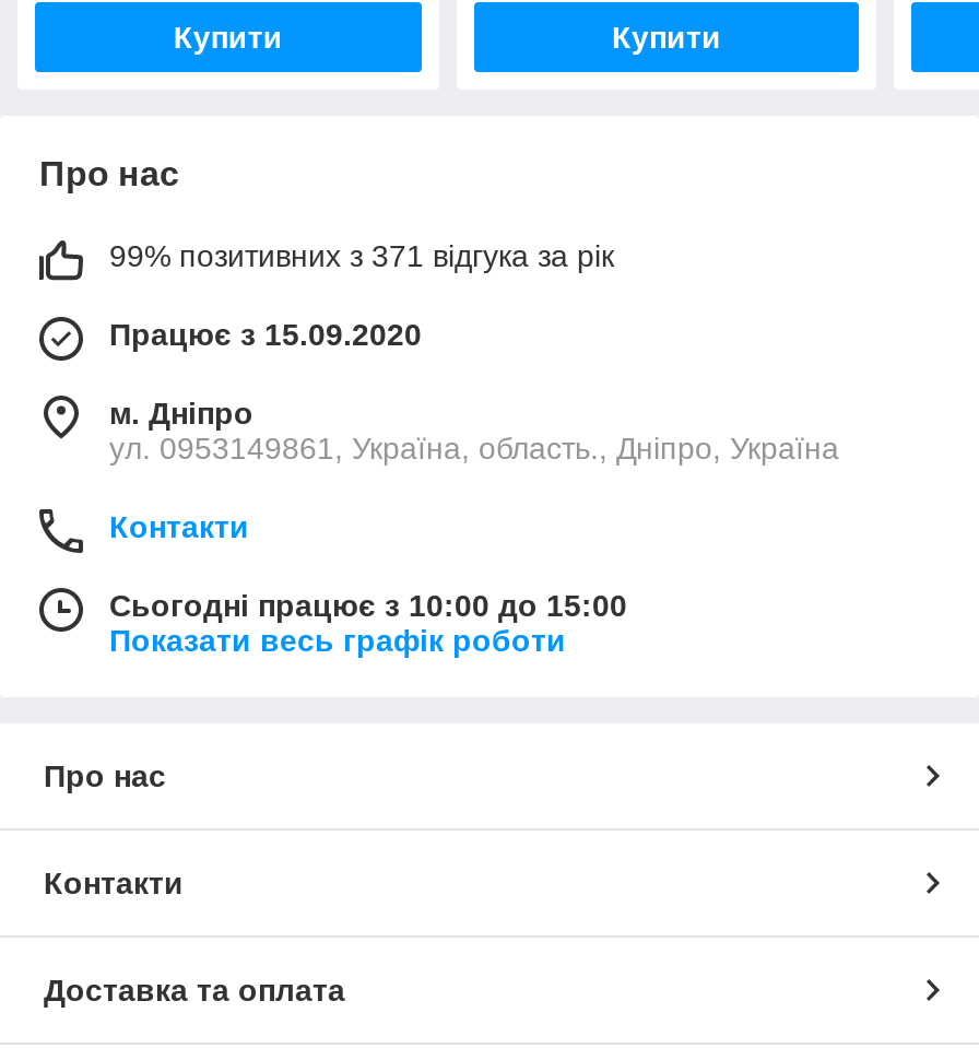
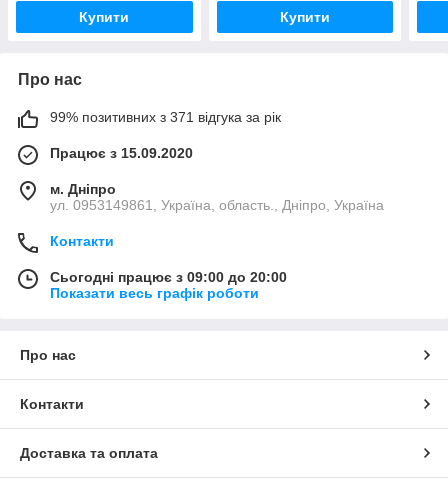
- Сьогодні працює з 10:00 до 15:00
+ Сьогодні працює з 09:00 до 20:00
